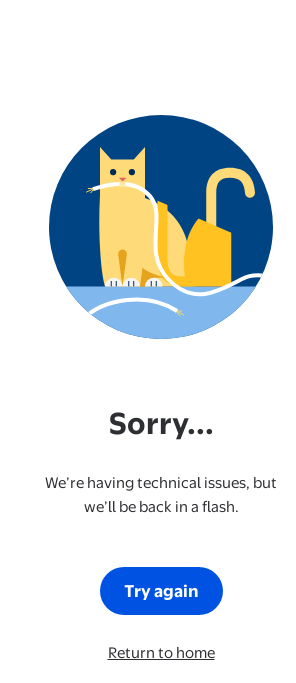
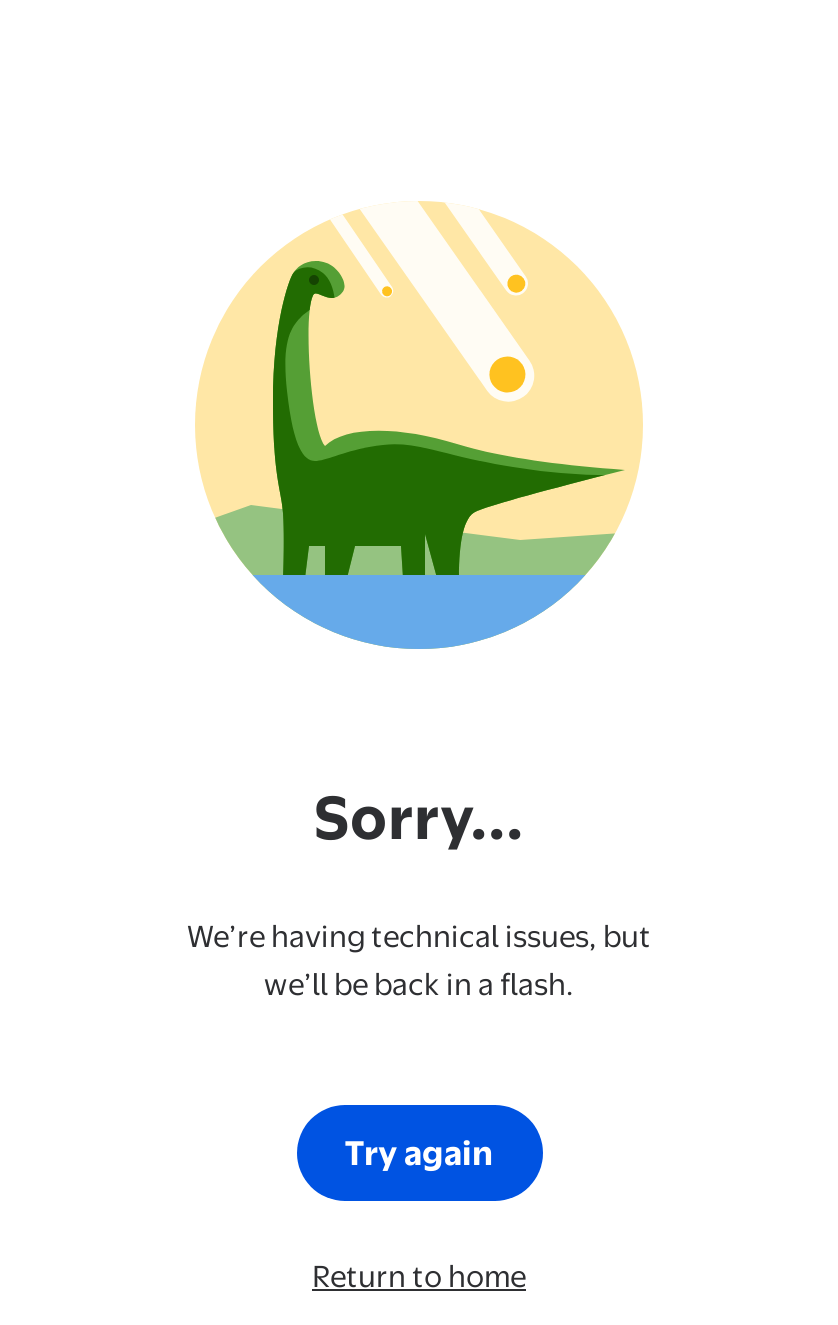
- [image]
+ [image]
